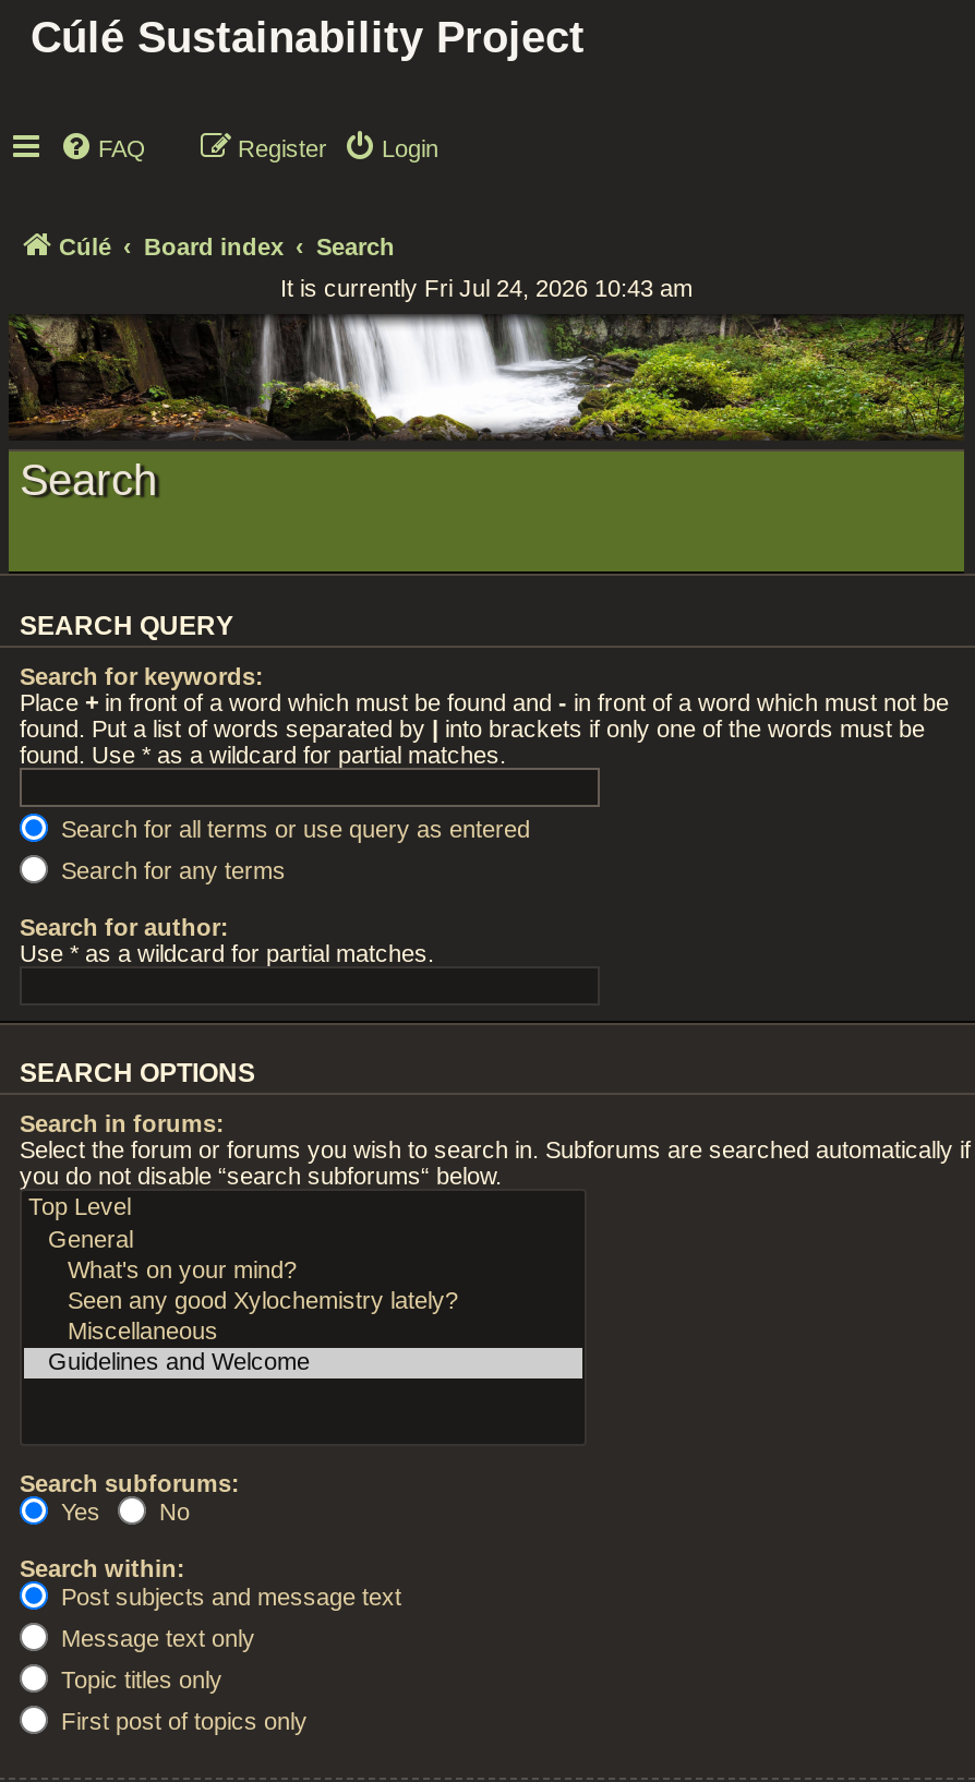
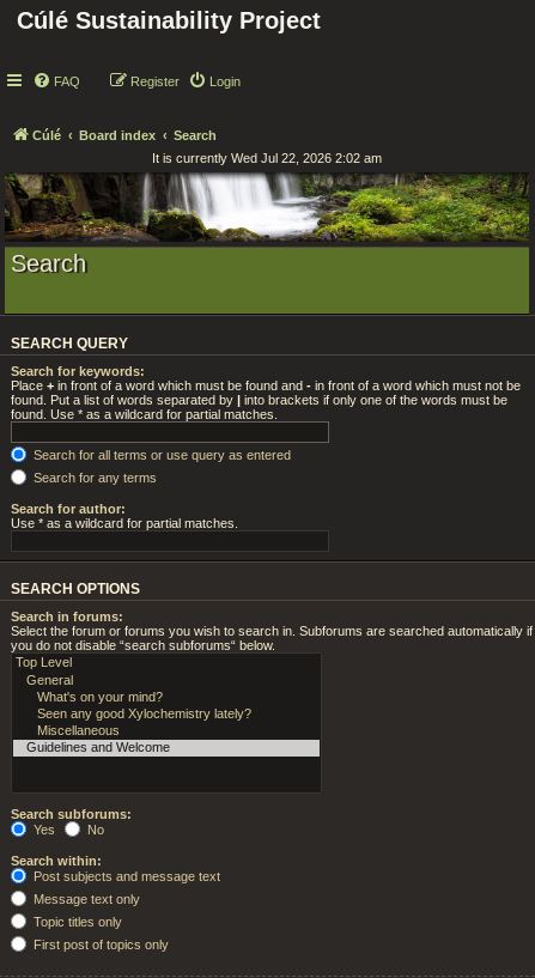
- It is currently Fri Jul 24, 2026 10:43 am
+ It is currently Wed Jul 22, 2026 2:02 am
